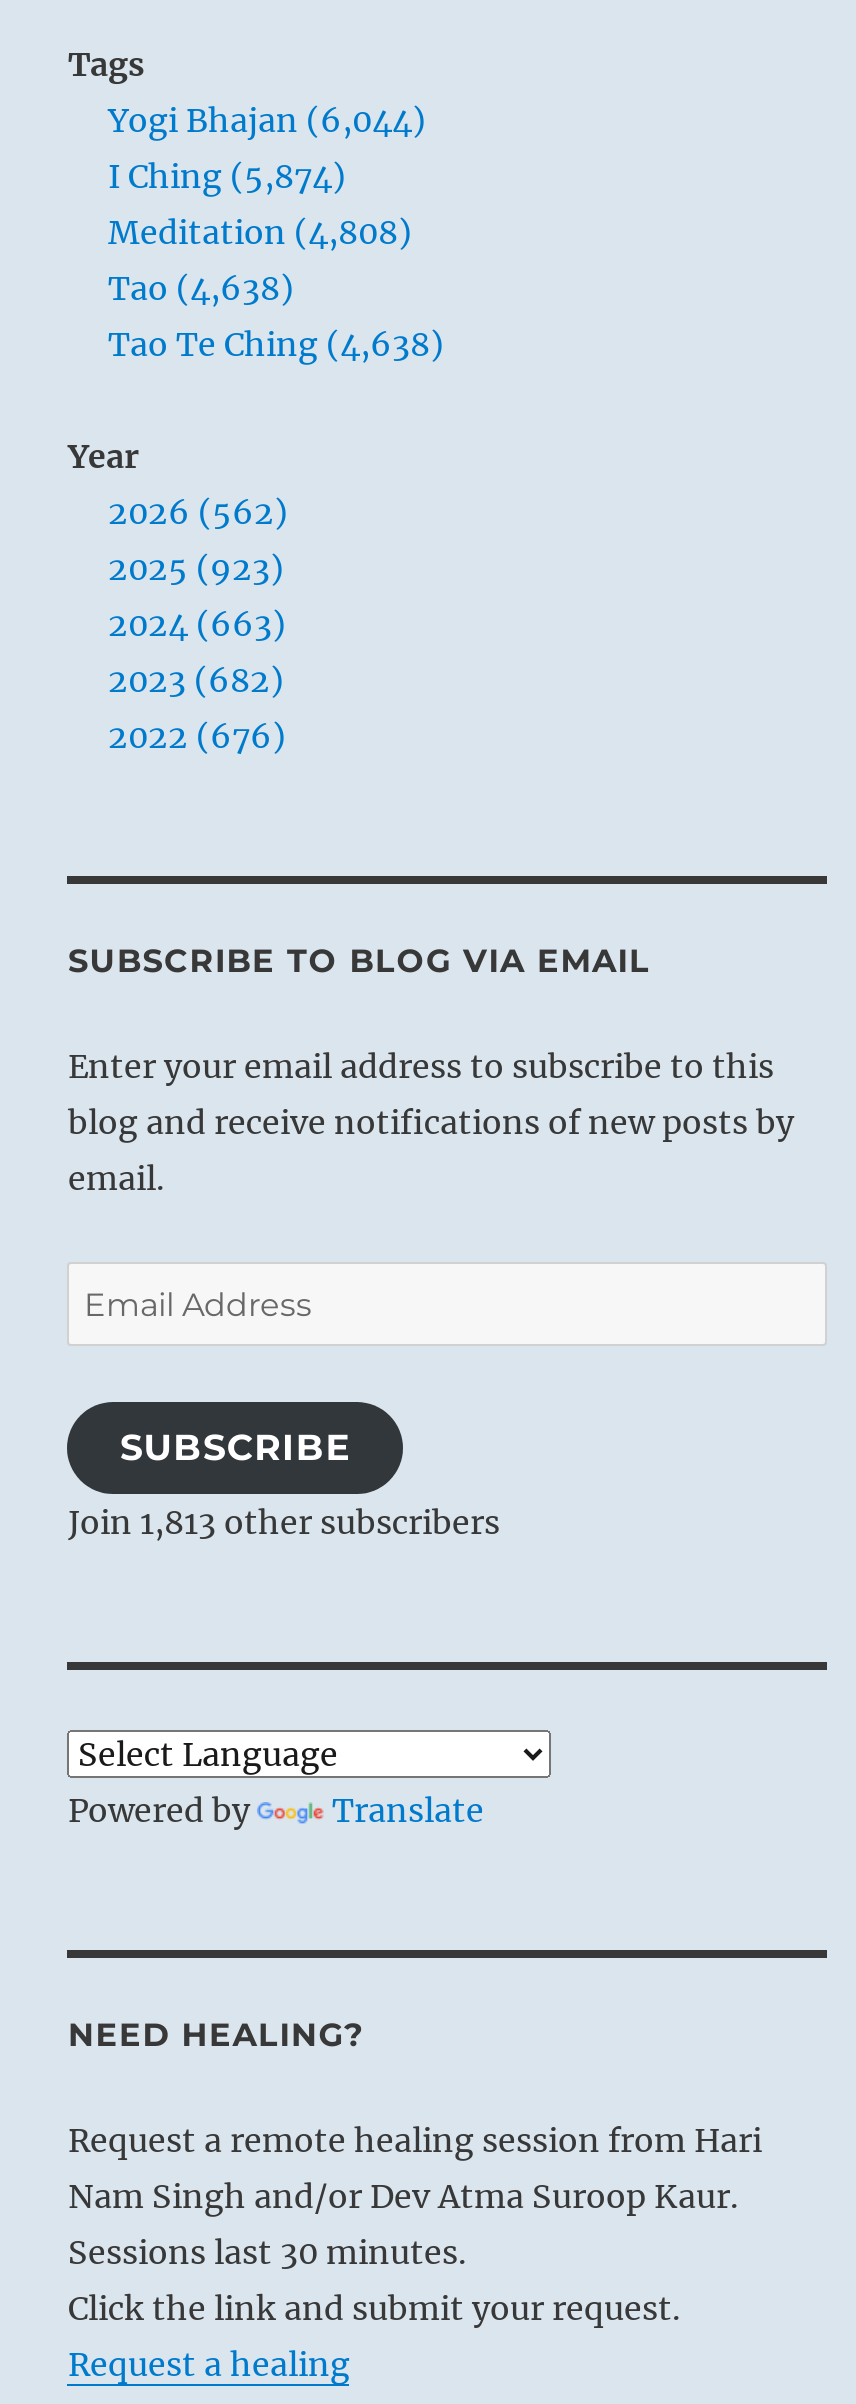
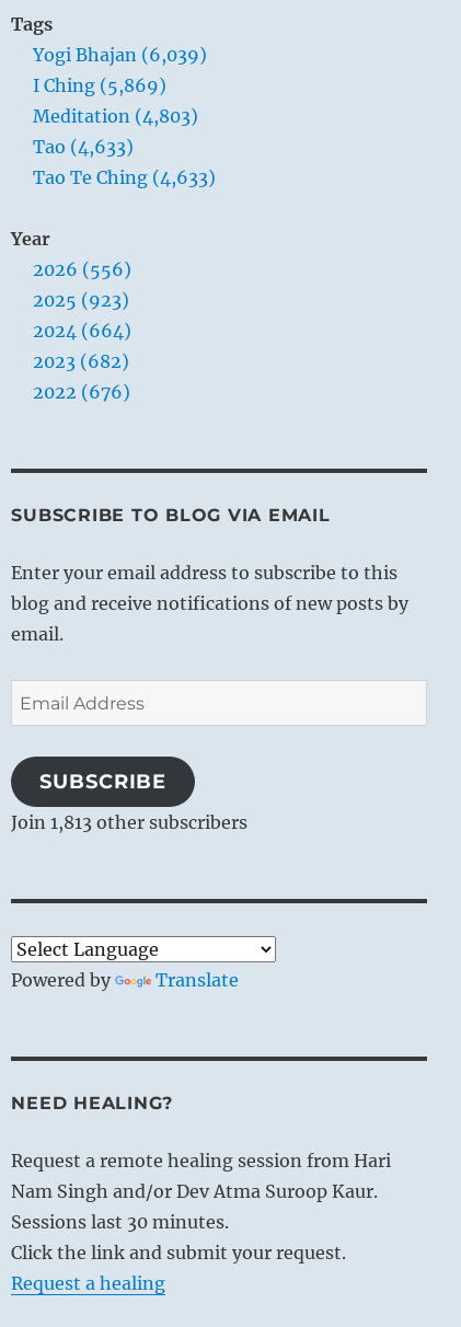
- Yogi Bhajan (6,044)
+ Yogi Bhajan (6,039)

- I Ching (5,874)
+ I Ching (5,869)

- Meditation (4,808)
+ Meditation (4,803)

- Tao (4,638)
+ Tao (4,633)

- Tao Te Ching (4,638)
+ Tao Te Ching (4,633)

- 2026 (562)
+ 2026 (556)

- 2024 (663)
+ 2024 (664)
